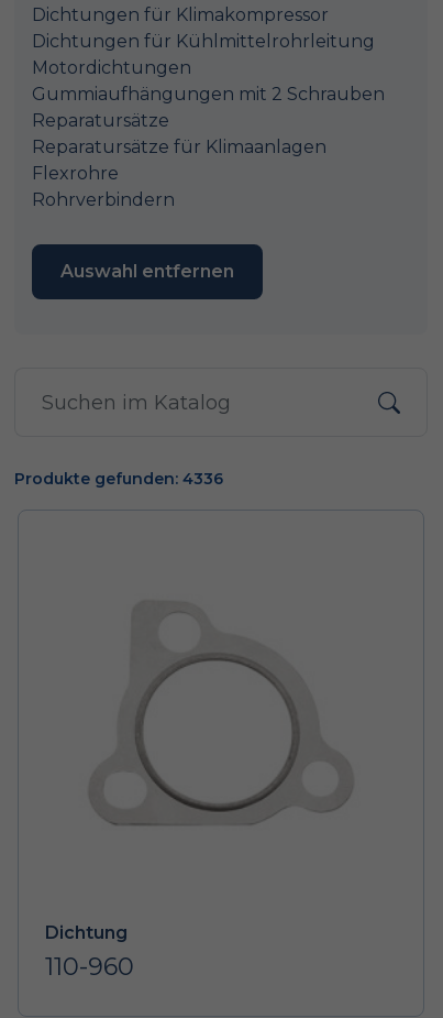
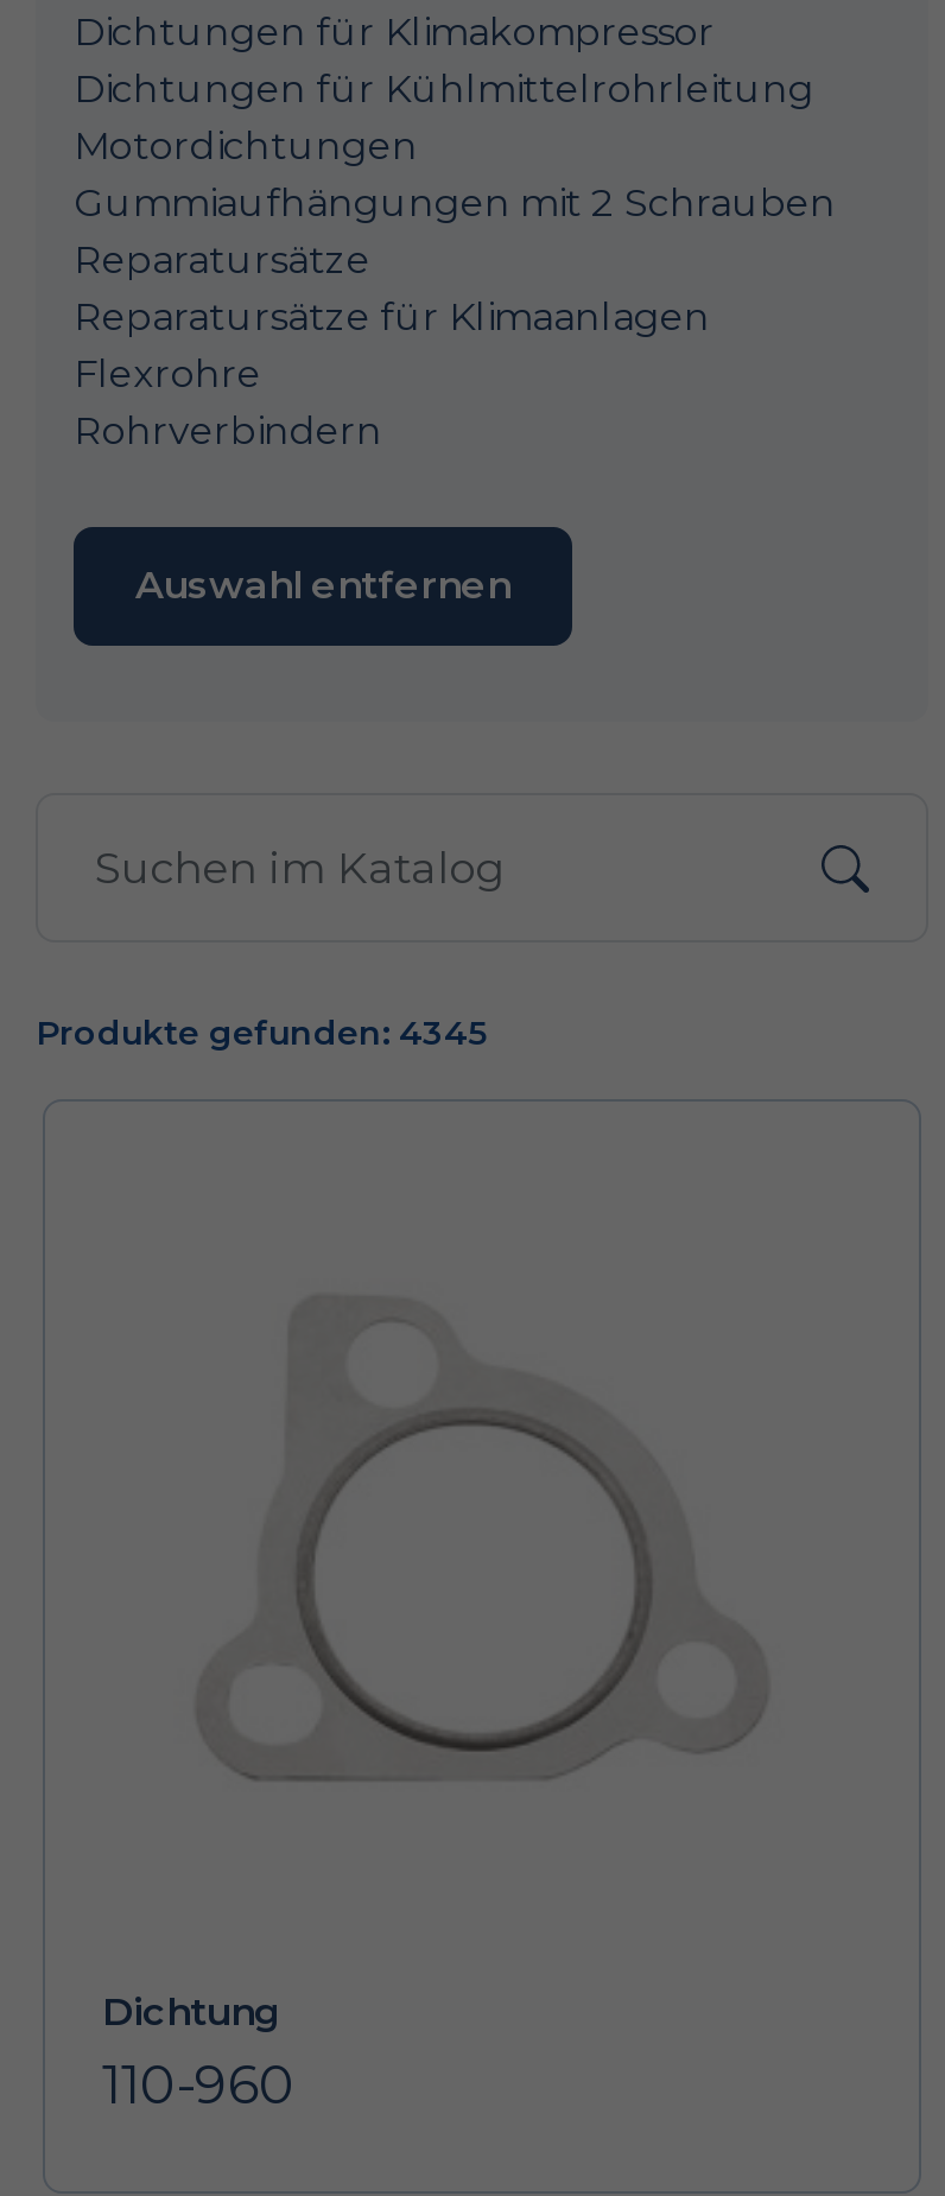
- Produkte gefunden: 4336
+ Produkte gefunden: 4345
